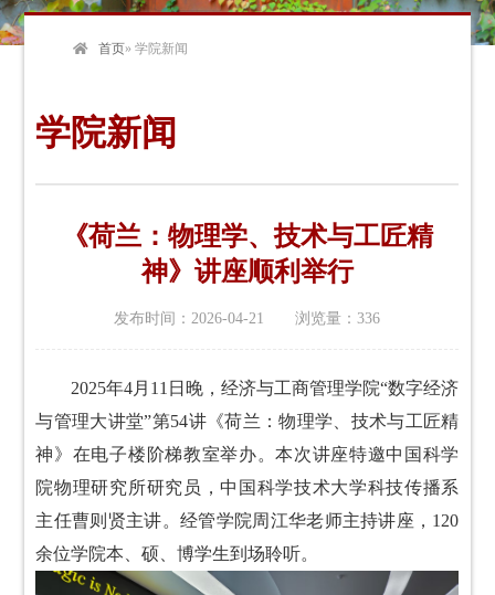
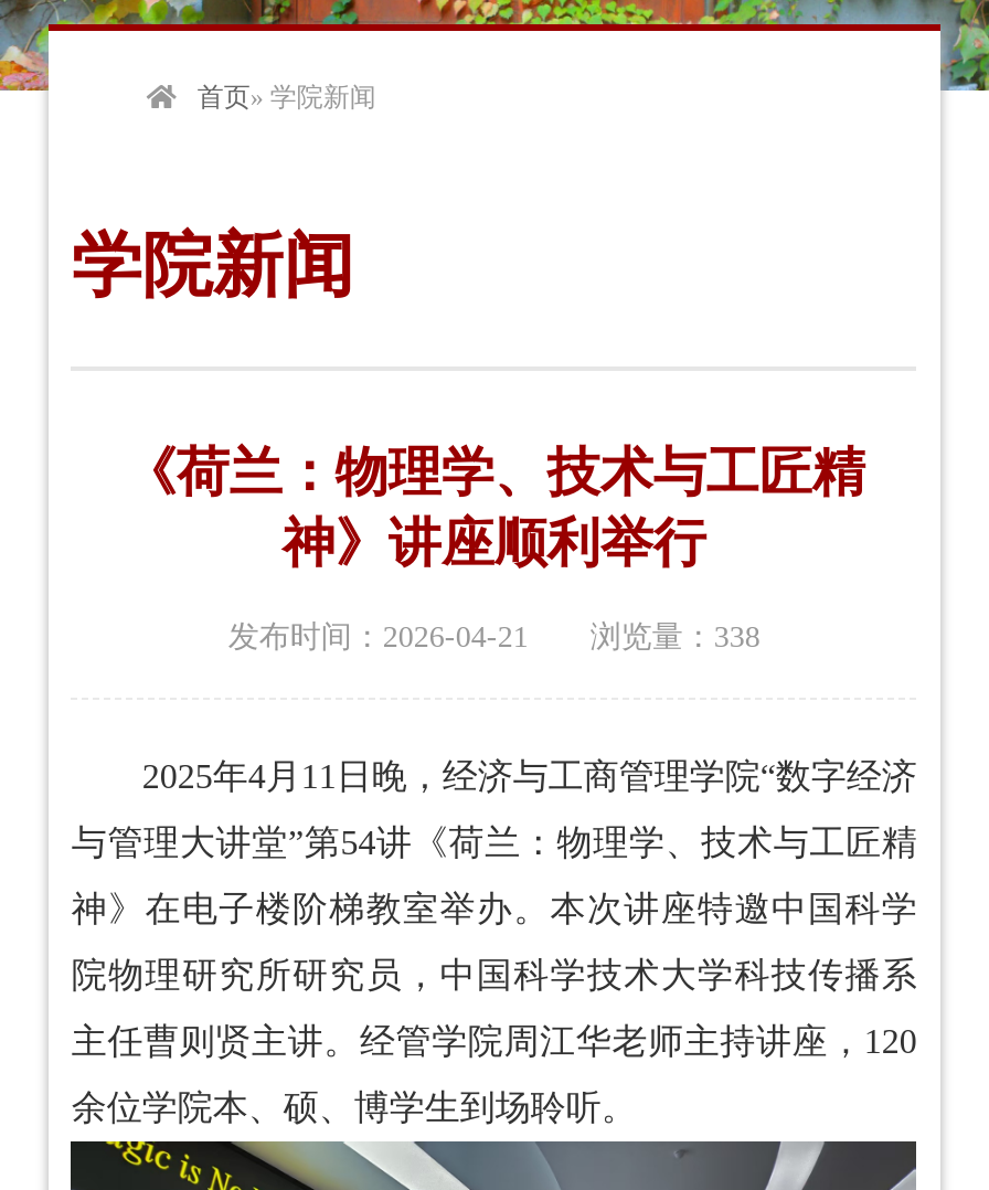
- 发布时间：2026-04-21 浏览量：336
+ 发布时间：2026-04-21 浏览量：338
